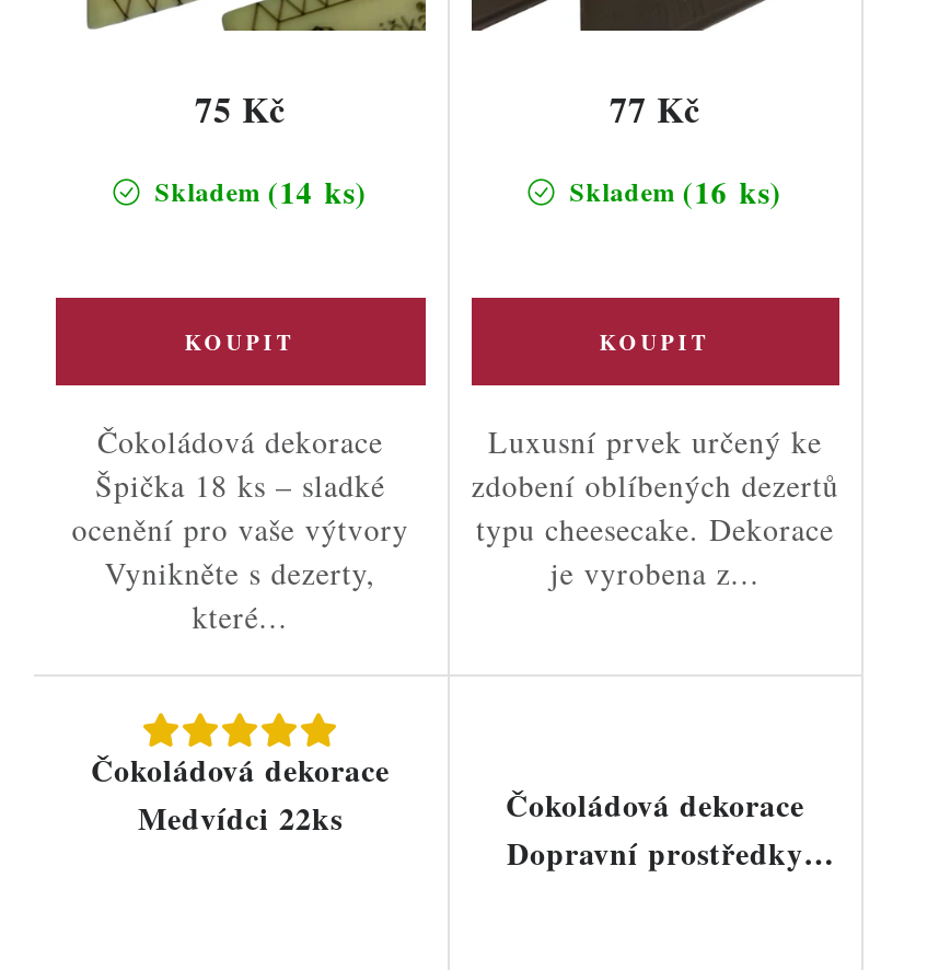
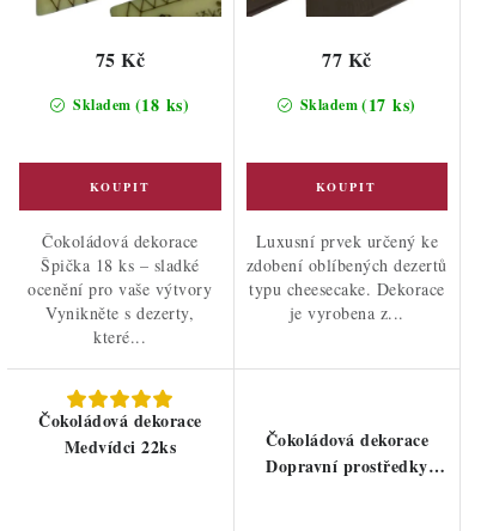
- Skladem (14 ks)
+ Skladem (18 ks)

- Skladem (16 ks)
+ Skladem (17 ks)
